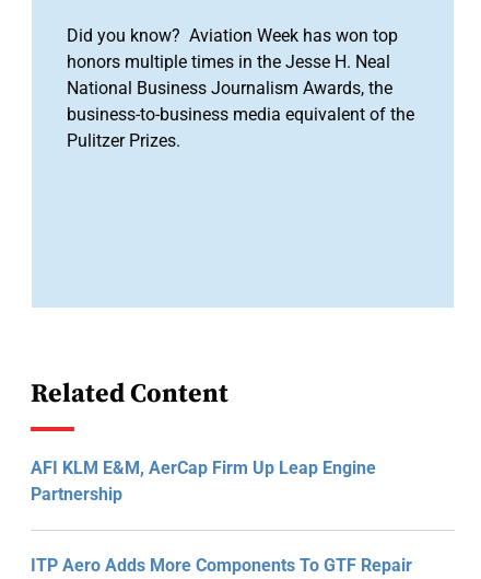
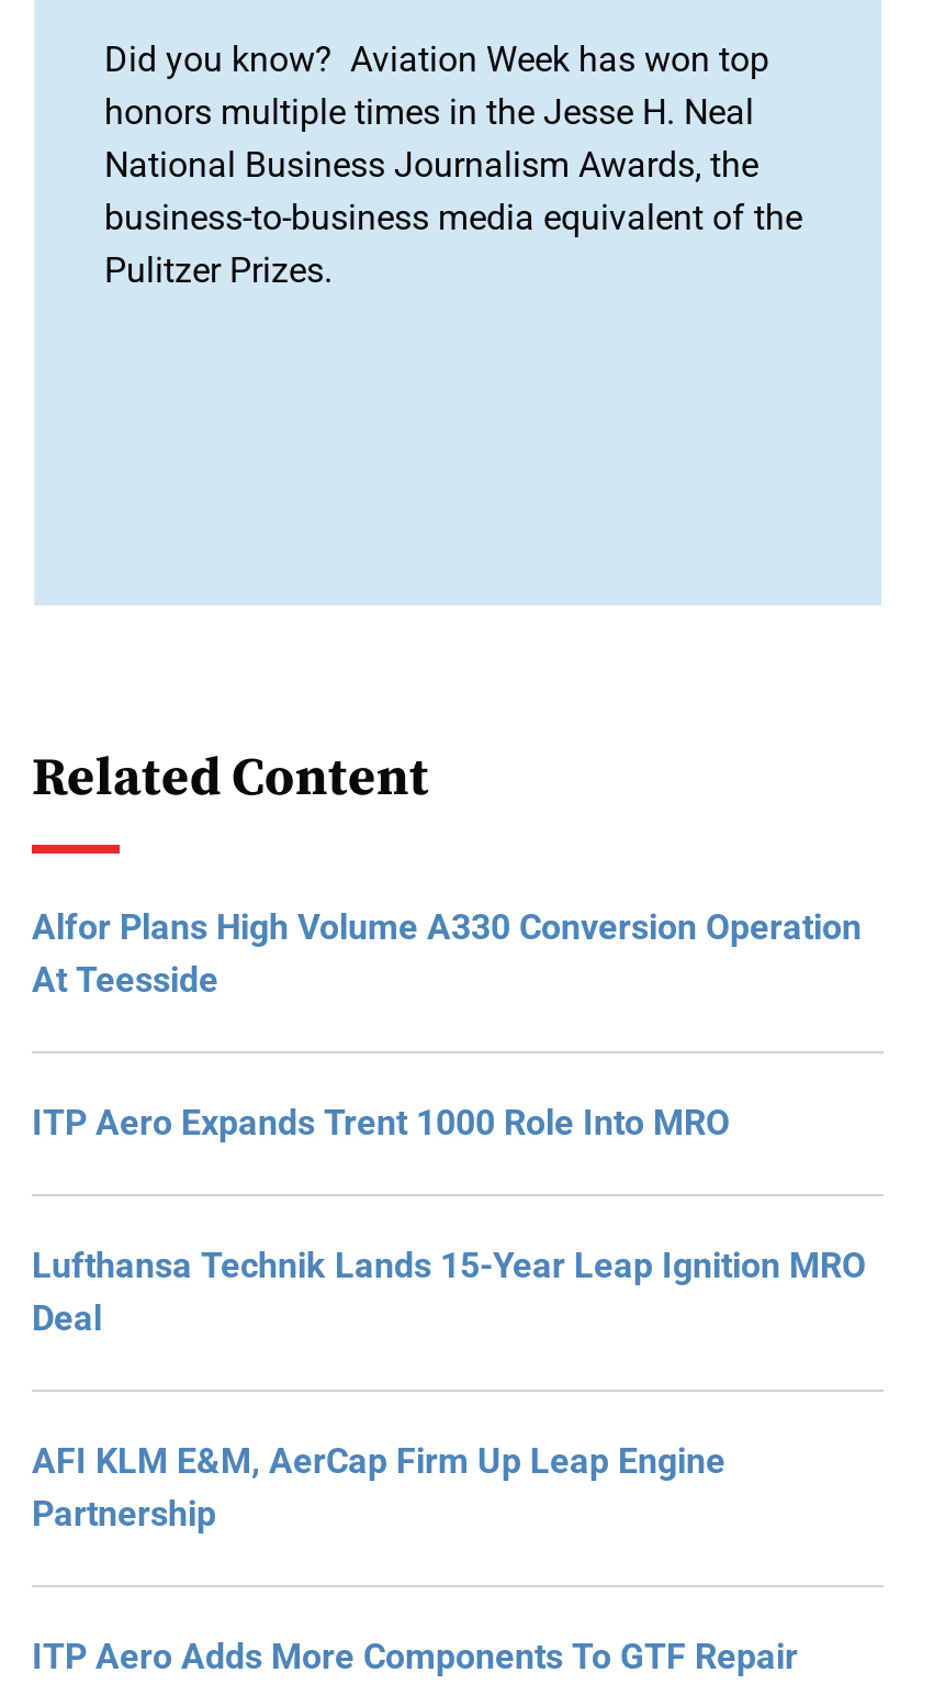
+ Alfor Plans High Volume A330 Conversion Operation
+ At Teesside
+ ITP Aero Expands Trent 1000 Role Into MRO
+ Lufthansa Technik Lands 15-Year Leap Ignition MRO
+ Deal
